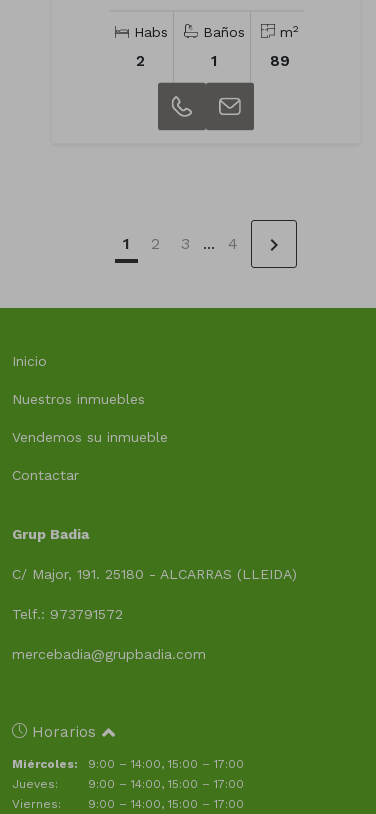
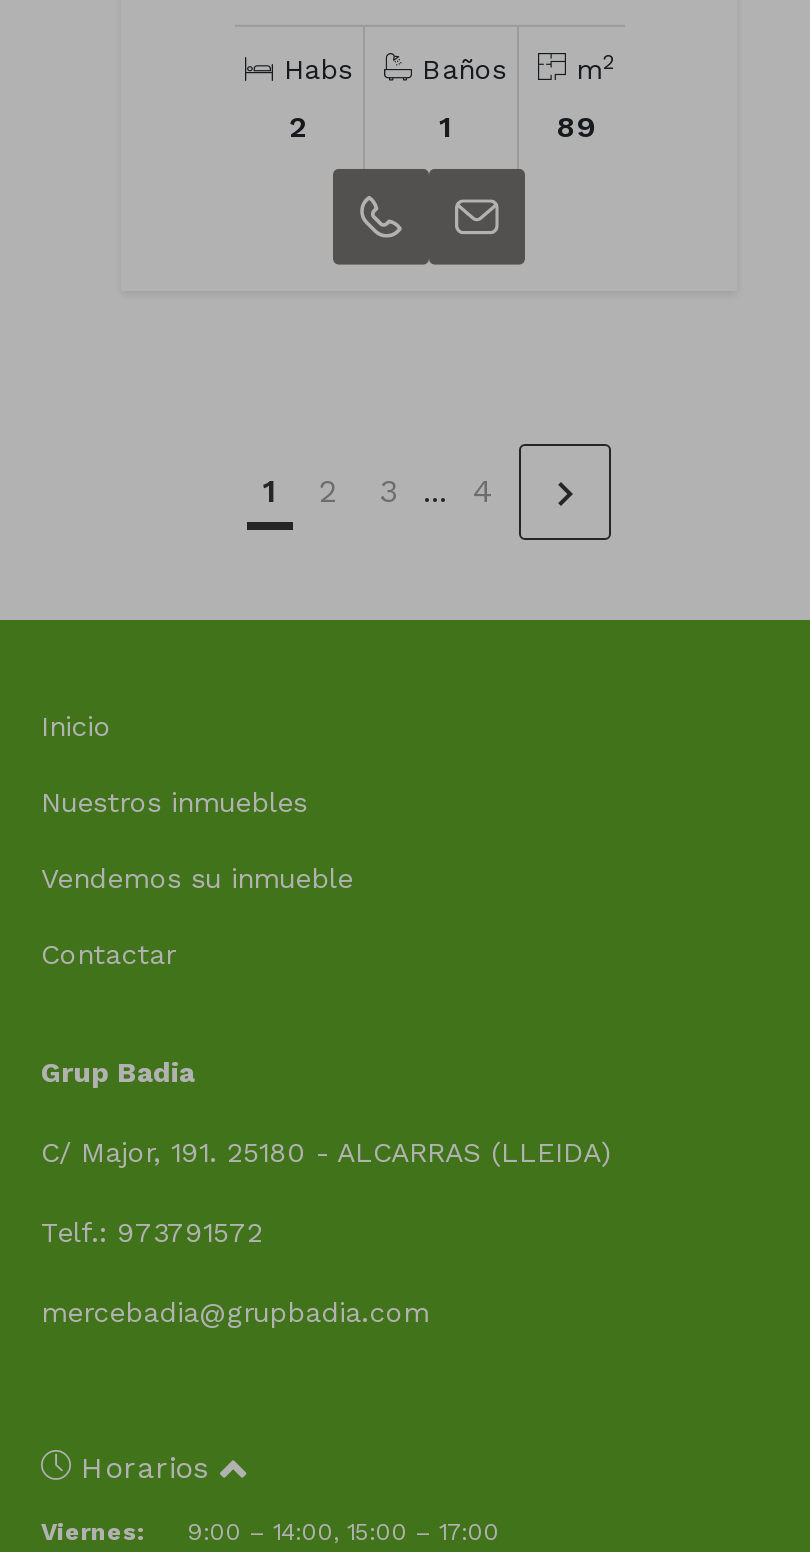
- Miércoles:
- 9:00 – 14:00, 15:00 – 17:00
- Jueves:
- 9:00 – 14:00, 15:00 – 17:00
